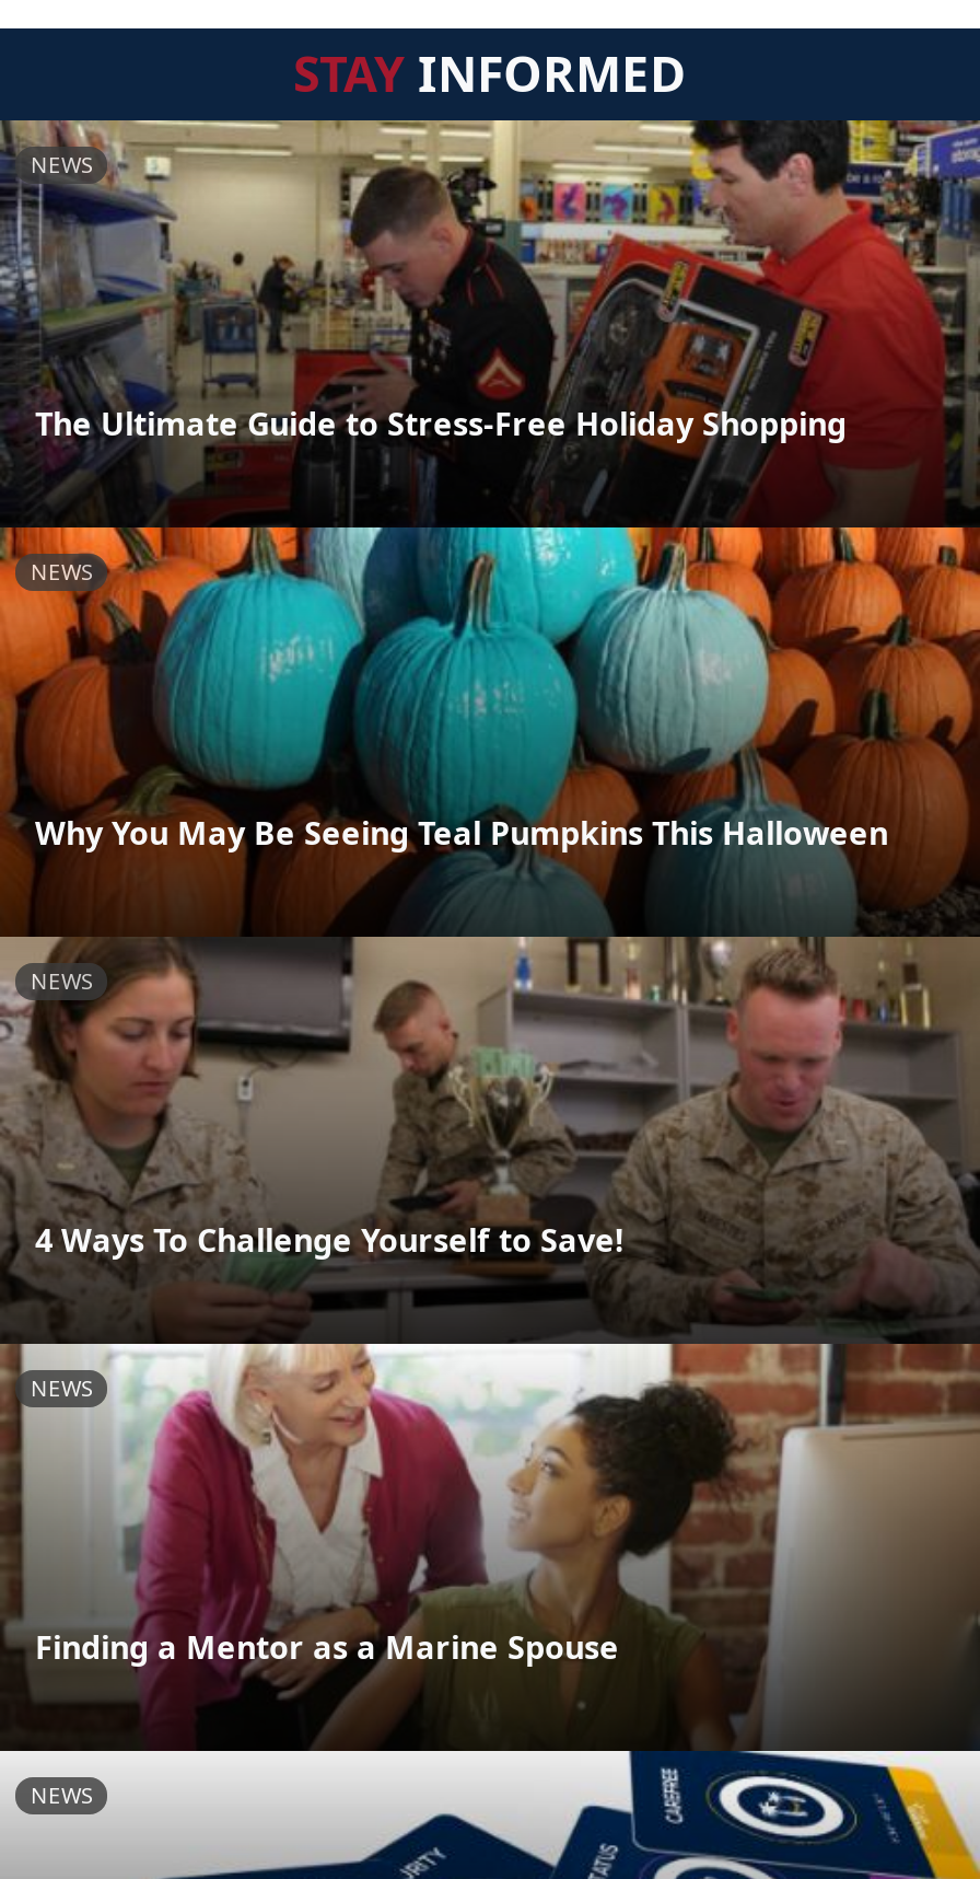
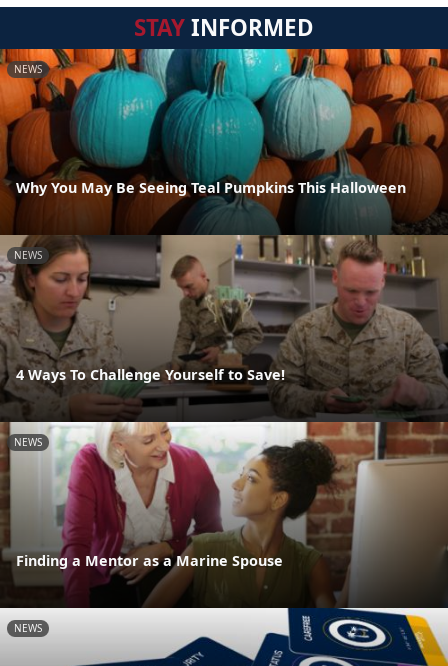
- [image]
- NEWS

- The Ultimate Guide to Stress-Free Holiday Shopping
